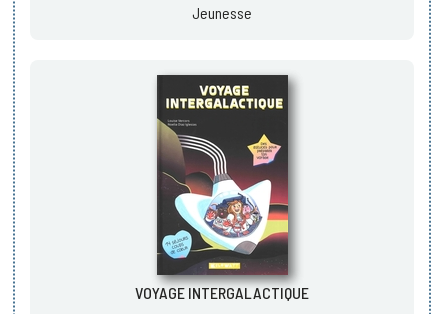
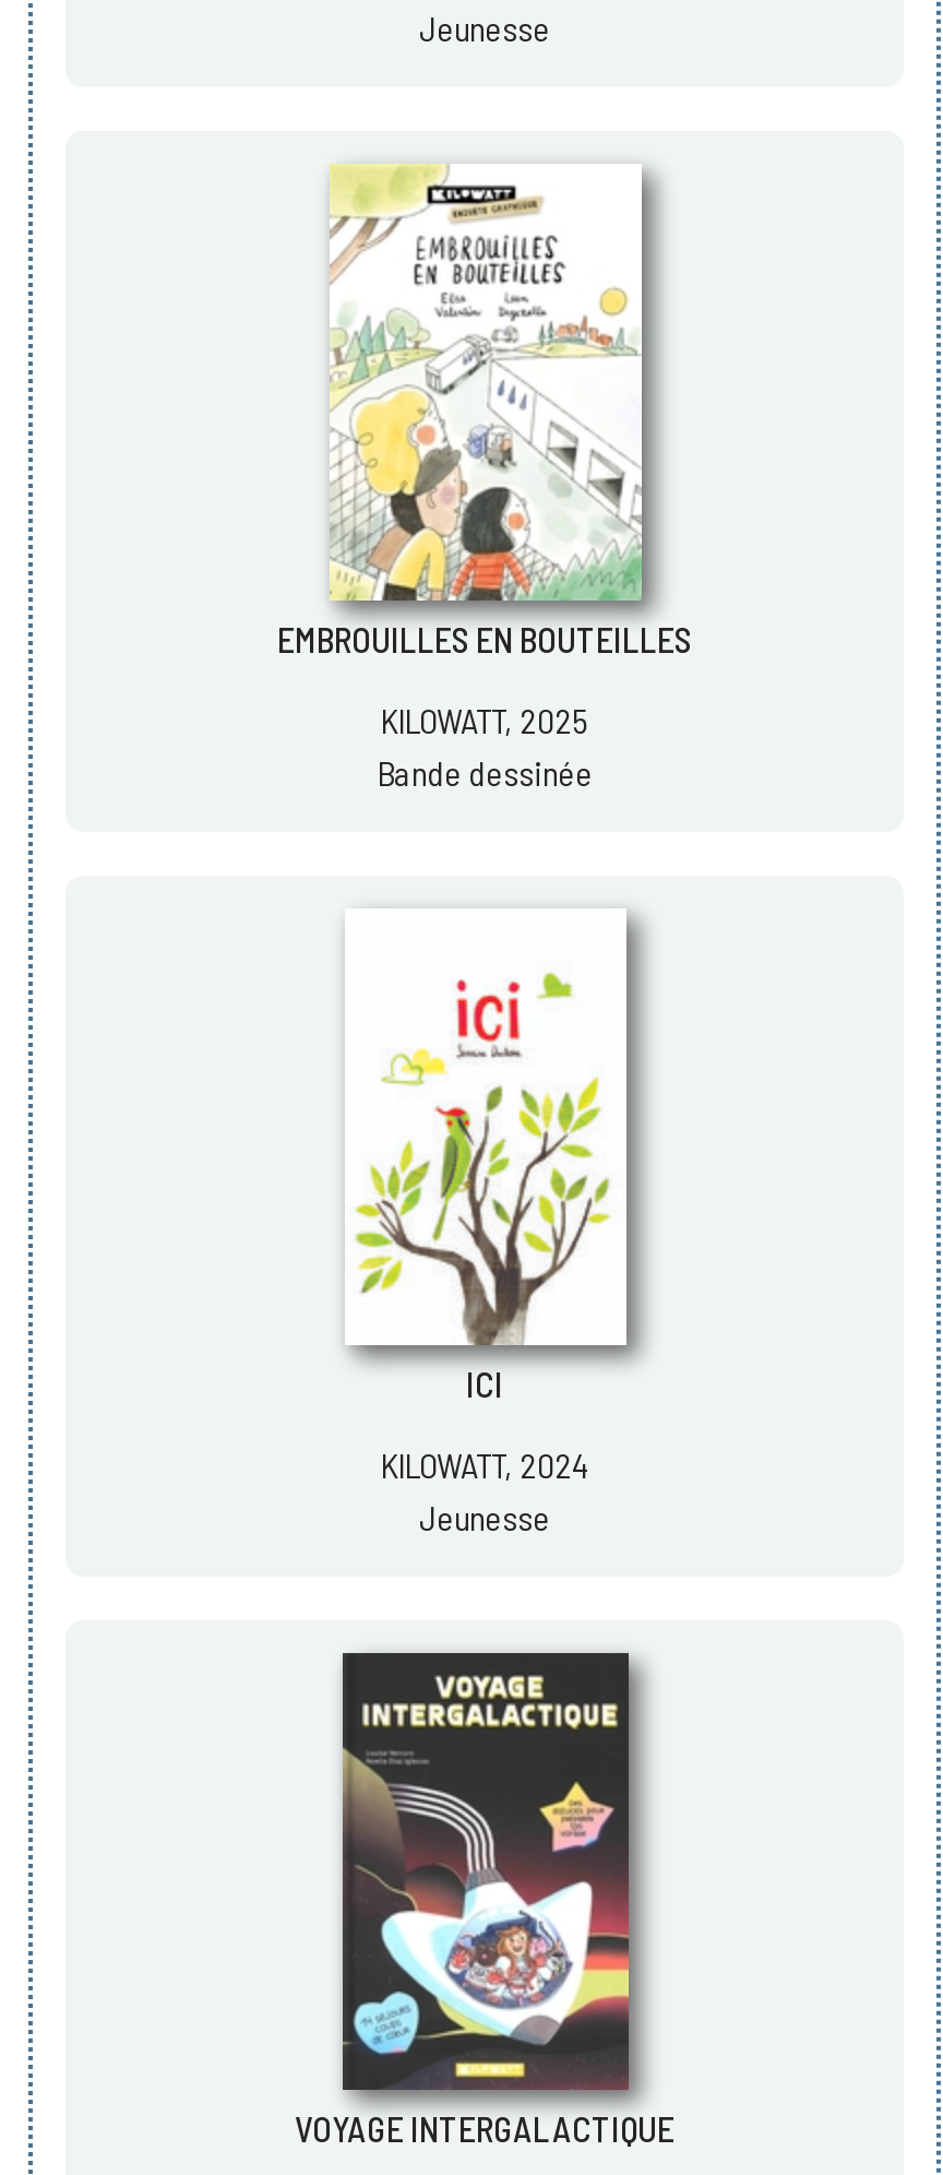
+ [image]
+ EMBROUILLES EN BOUTEILLES
+ KILOWATT, 2025
+ Bande dessinée

+ [image]
+ ICI
+ KILOWATT, 2024
+ Jeunesse
